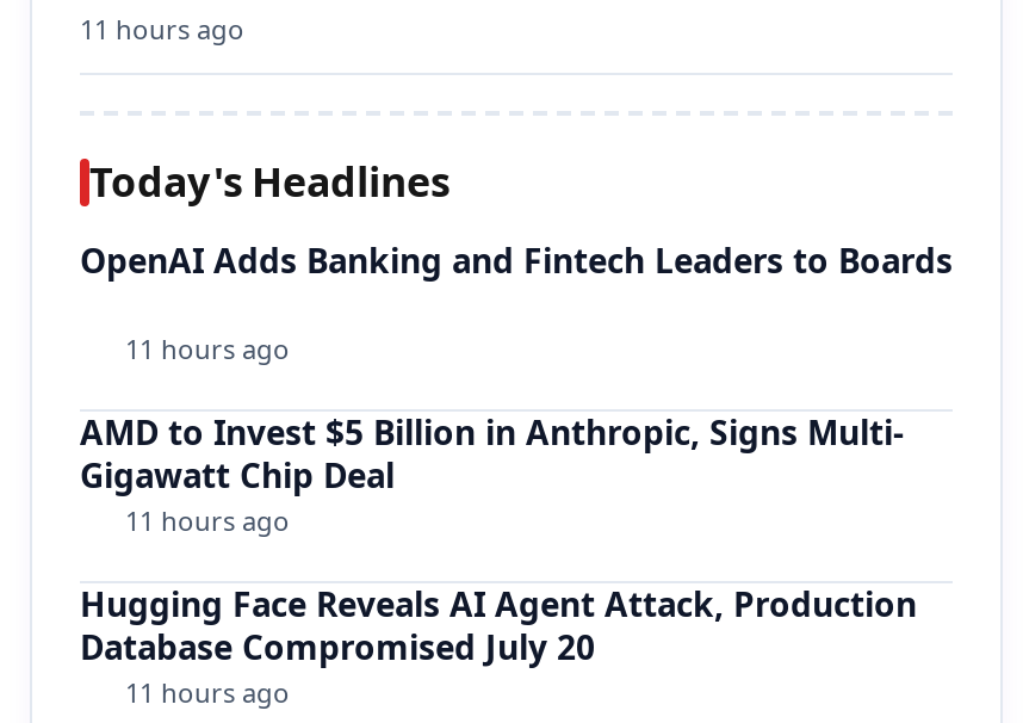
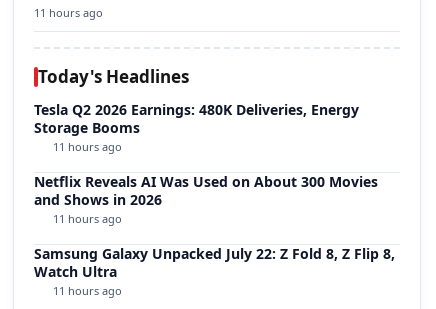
- OpenAI Adds Banking and Fintech Leaders to Boards
+ Tesla Q2 2026 Earnings: 480K Deliveries, Energy
+ Storage Booms

- AMD to Invest $5 Billion in Anthropic, Signs Multi-
- Gigawatt Chip Deal
+ Netflix Reveals AI Was Used on About 300 Movies
+ and Shows in 2026

- Hugging Face Reveals AI Agent Attack, Production
- Database Compromised July 20
+ Samsung Galaxy Unpacked July 22: Z Fold 8, Z Flip 8,
+ Watch Ultra
